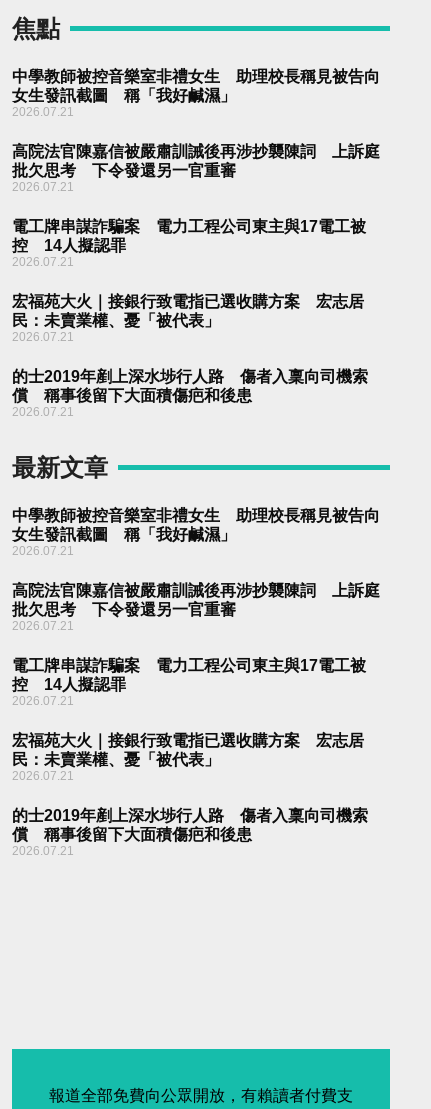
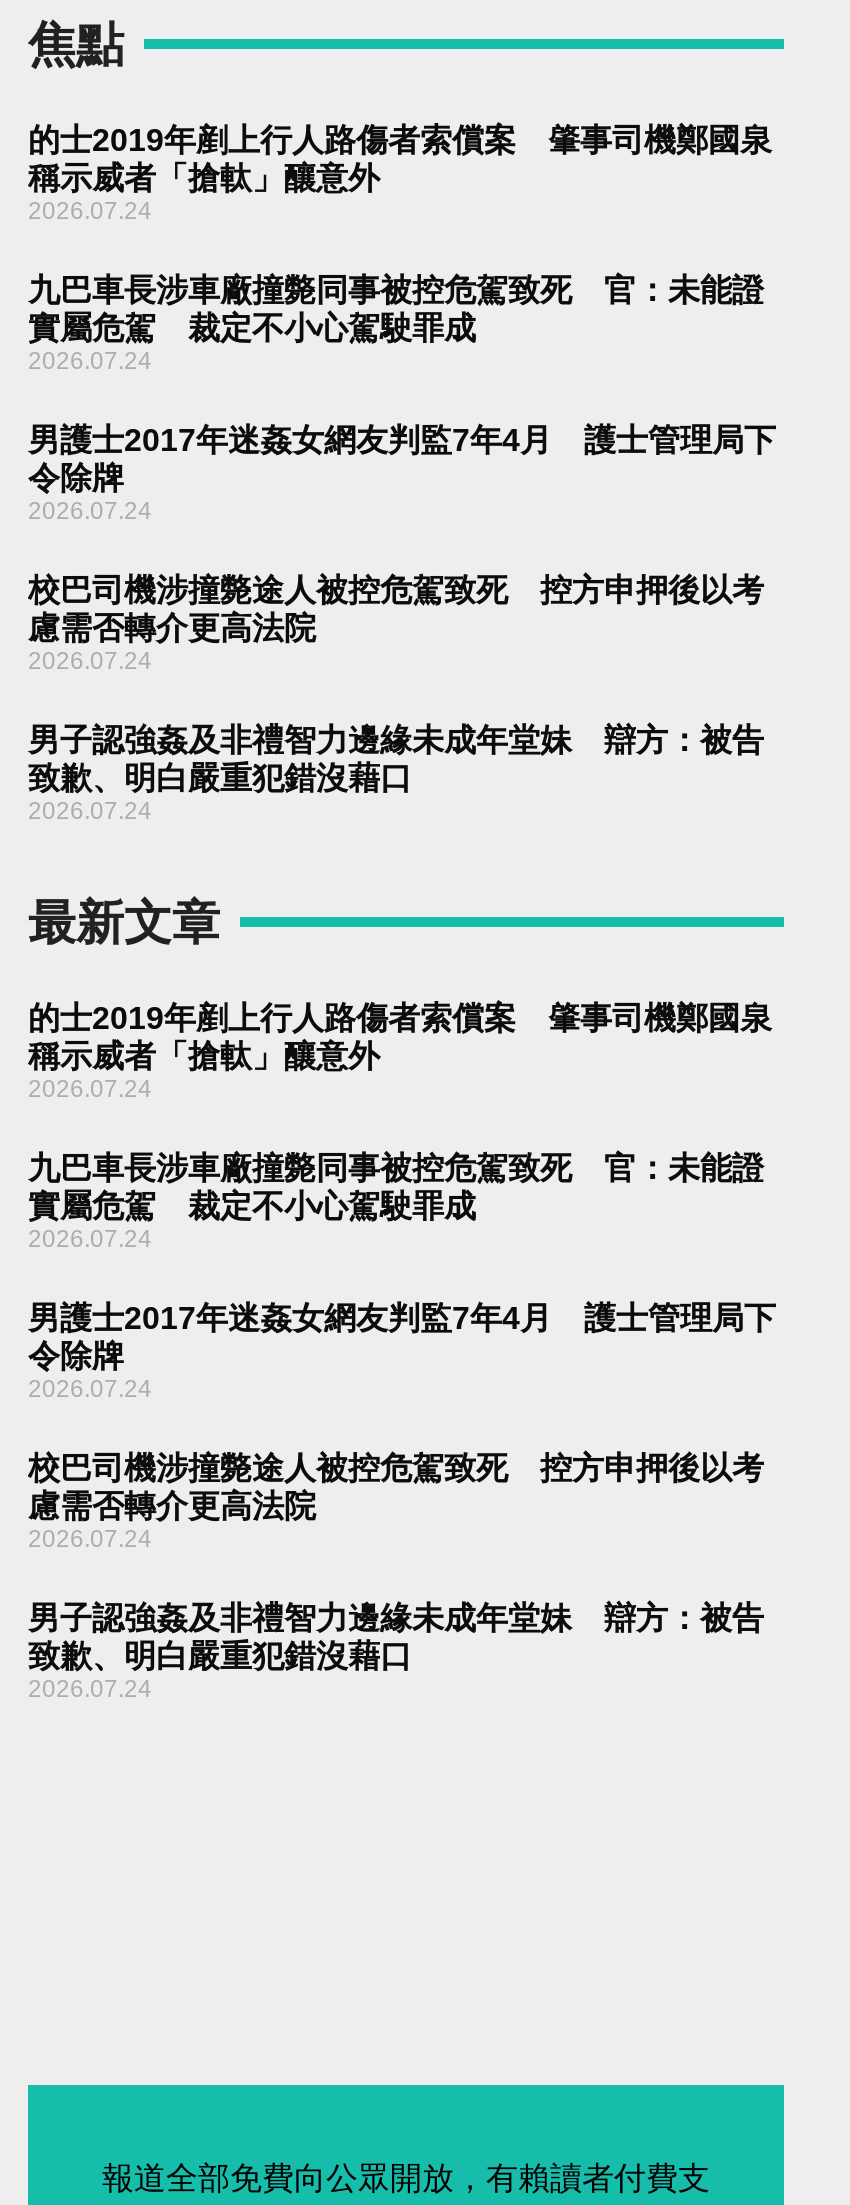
- 中學教師被控音樂室非禮女生 助理校長稱見被告向
- 女生發訊截圖 稱「我好鹹濕」
- 2026.07.21
+ 的士2019年剷上行人路傷者索償案 肇事司機鄭國泉
+ 稱示威者「搶軚」釀意外
+ 2026.07.24

- 高院法官陳嘉信被嚴肅訓誡後再涉抄襲陳詞 上訴庭
- 批欠思考 下令發還另一官重審
- 2026.07.21
+ 九巴車長涉車廠撞斃同事被控危駕致死 官：未能證
+ 實屬危駕 裁定不小心駕駛罪成
+ 2026.07.24

- 電工牌串謀詐騙案 電力工程公司東主與17電工被
- 控 14人擬認罪
- 2026.07.21
+ 男護士2017年迷姦女網友判監7年4月 護士管理局下
+ 令除牌
+ 2026.07.24

- 宏福苑大火｜接銀行致電指已選收購方案 宏志居
- 民：未賣業權、憂「被代表」
- 2026.07.21
+ 校巴司機涉撞斃途人被控危駕致死 控方申押後以考
+ 慮需否轉介更高法院
+ 2026.07.24

- 的士2019年剷上深水埗行人路 傷者入稟向司機索
- 償 稱事後留下大面積傷疤和後患
- 2026.07.21
+ 男子認強姦及非禮智力邊緣未成年堂妹 辯方：被告
+ 致歉、明白嚴重犯錯沒藉口
+ 2026.07.24

- 中學教師被控音樂室非禮女生 助理校長稱見被告向
- 女生發訊截圖 稱「我好鹹濕」
- 2026.07.21
+ 的士2019年剷上行人路傷者索償案 肇事司機鄭國泉
+ 稱示威者「搶軚」釀意外
+ 2026.07.24

- 高院法官陳嘉信被嚴肅訓誡後再涉抄襲陳詞 上訴庭
- 批欠思考 下令發還另一官重審
- 2026.07.21
+ 九巴車長涉車廠撞斃同事被控危駕致死 官：未能證
+ 實屬危駕 裁定不小心駕駛罪成
+ 2026.07.24

- 電工牌串謀詐騙案 電力工程公司東主與17電工被
- 控 14人擬認罪
- 2026.07.21
+ 男護士2017年迷姦女網友判監7年4月 護士管理局下
+ 令除牌
+ 2026.07.24

- 宏福苑大火｜接銀行致電指已選收購方案 宏志居
- 民：未賣業權、憂「被代表」
- 2026.07.21
+ 校巴司機涉撞斃途人被控危駕致死 控方申押後以考
+ 慮需否轉介更高法院
+ 2026.07.24

- 的士2019年剷上深水埗行人路 傷者入稟向司機索
- 償 稱事後留下大面積傷疤和後患
- 2026.07.21
+ 男子認強姦及非禮智力邊緣未成年堂妹 辯方：被告
+ 致歉、明白嚴重犯錯沒藉口
+ 2026.07.24
